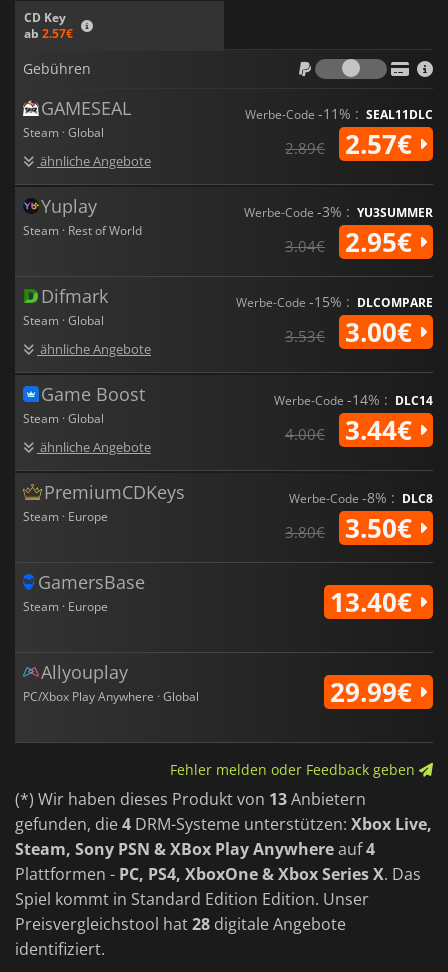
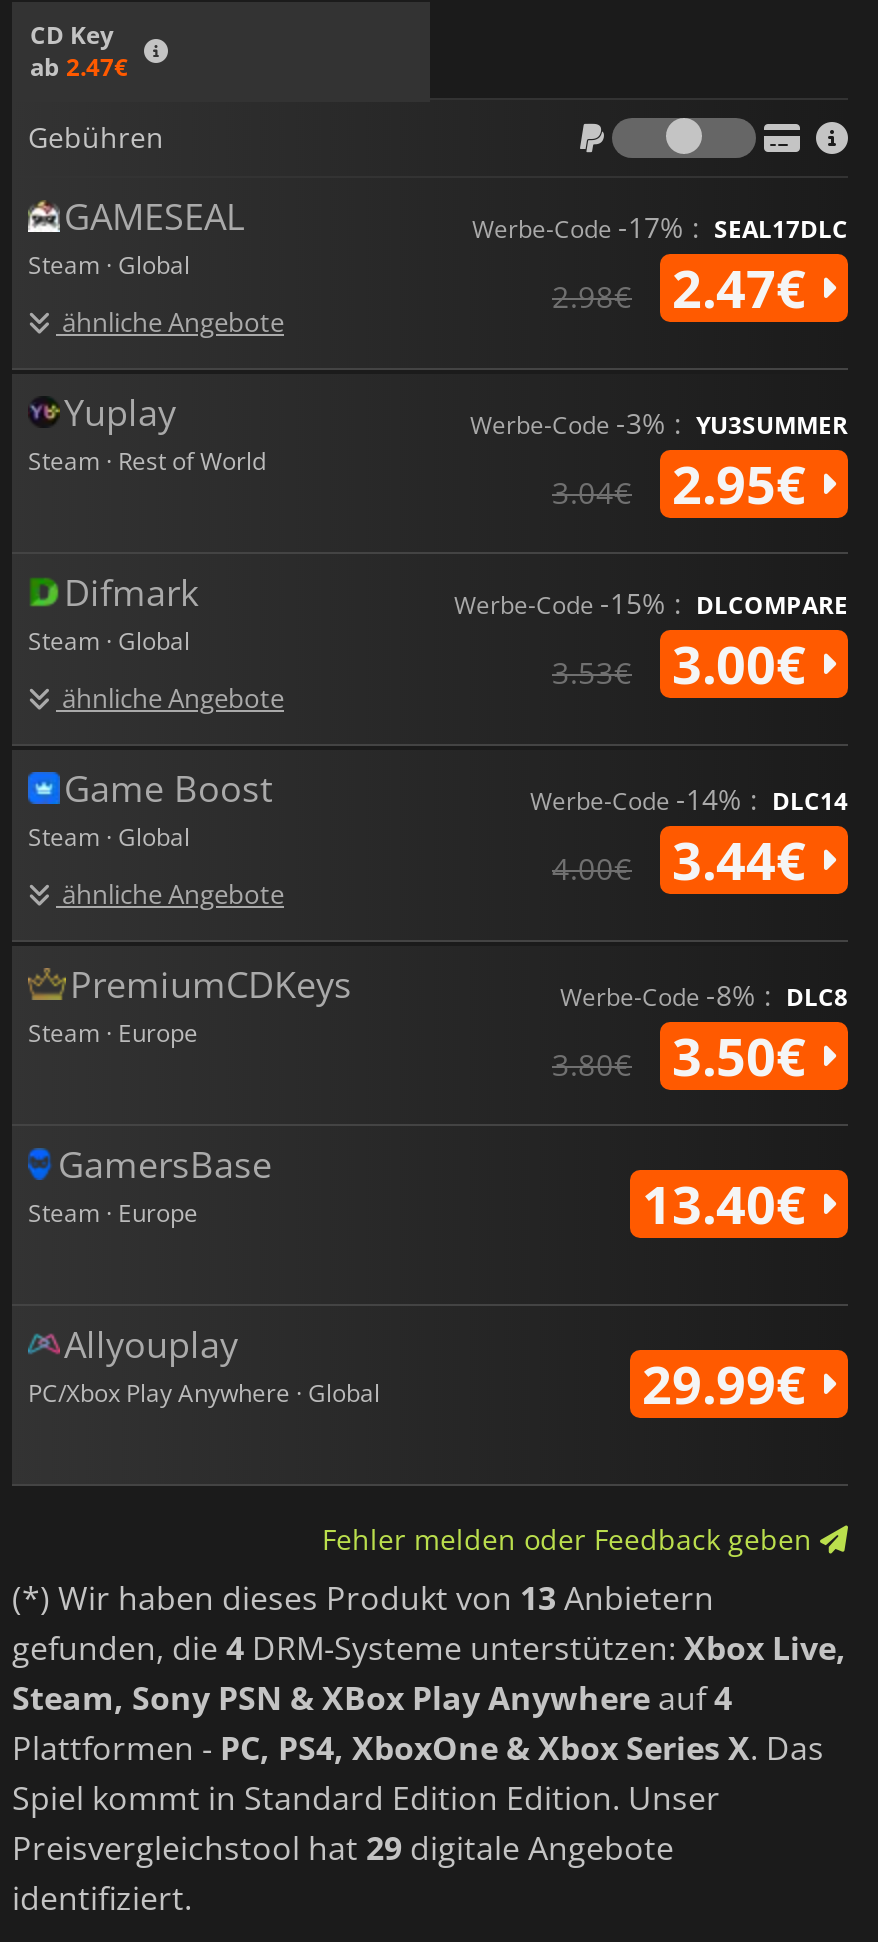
- ab 2.57€
+ ab 2.47€

- Werbe-Code -11% : SEAL11DLC
+ Werbe-Code -17% : SEAL17DLC

- 2.57€
+ 2.47€

- 2.89€
+ 2.98€

- Preisvergleichstool hat 28 digitale Angebote
+ Preisvergleichstool hat 29 digitale Angebote
